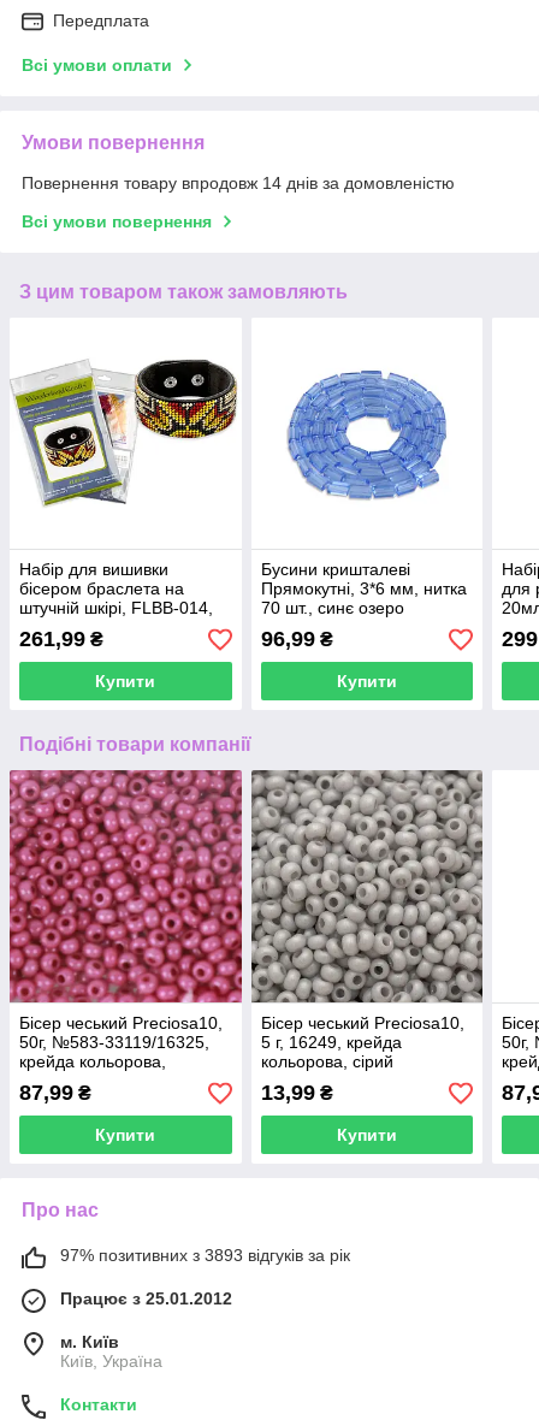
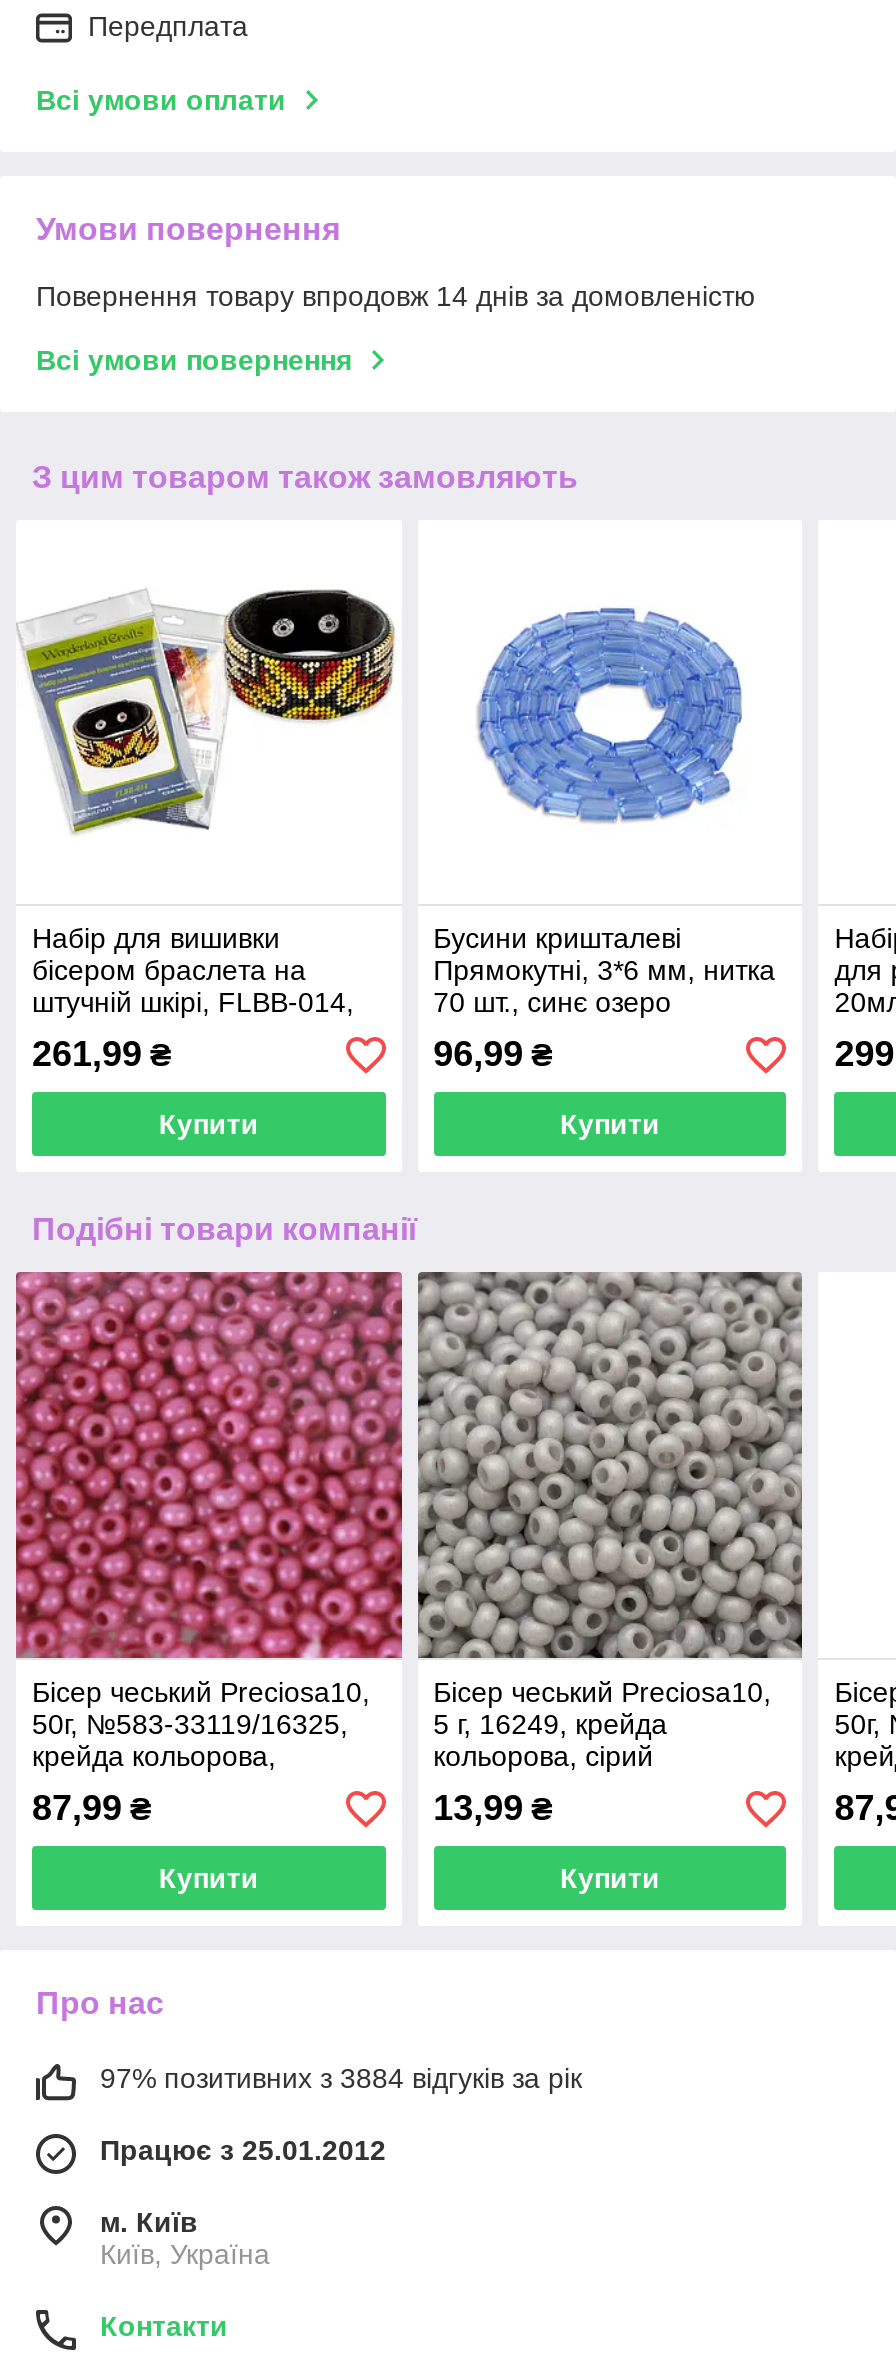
- 97% позитивних з 3893 відгуків за рік
+ 97% позитивних з 3884 відгуків за рік
